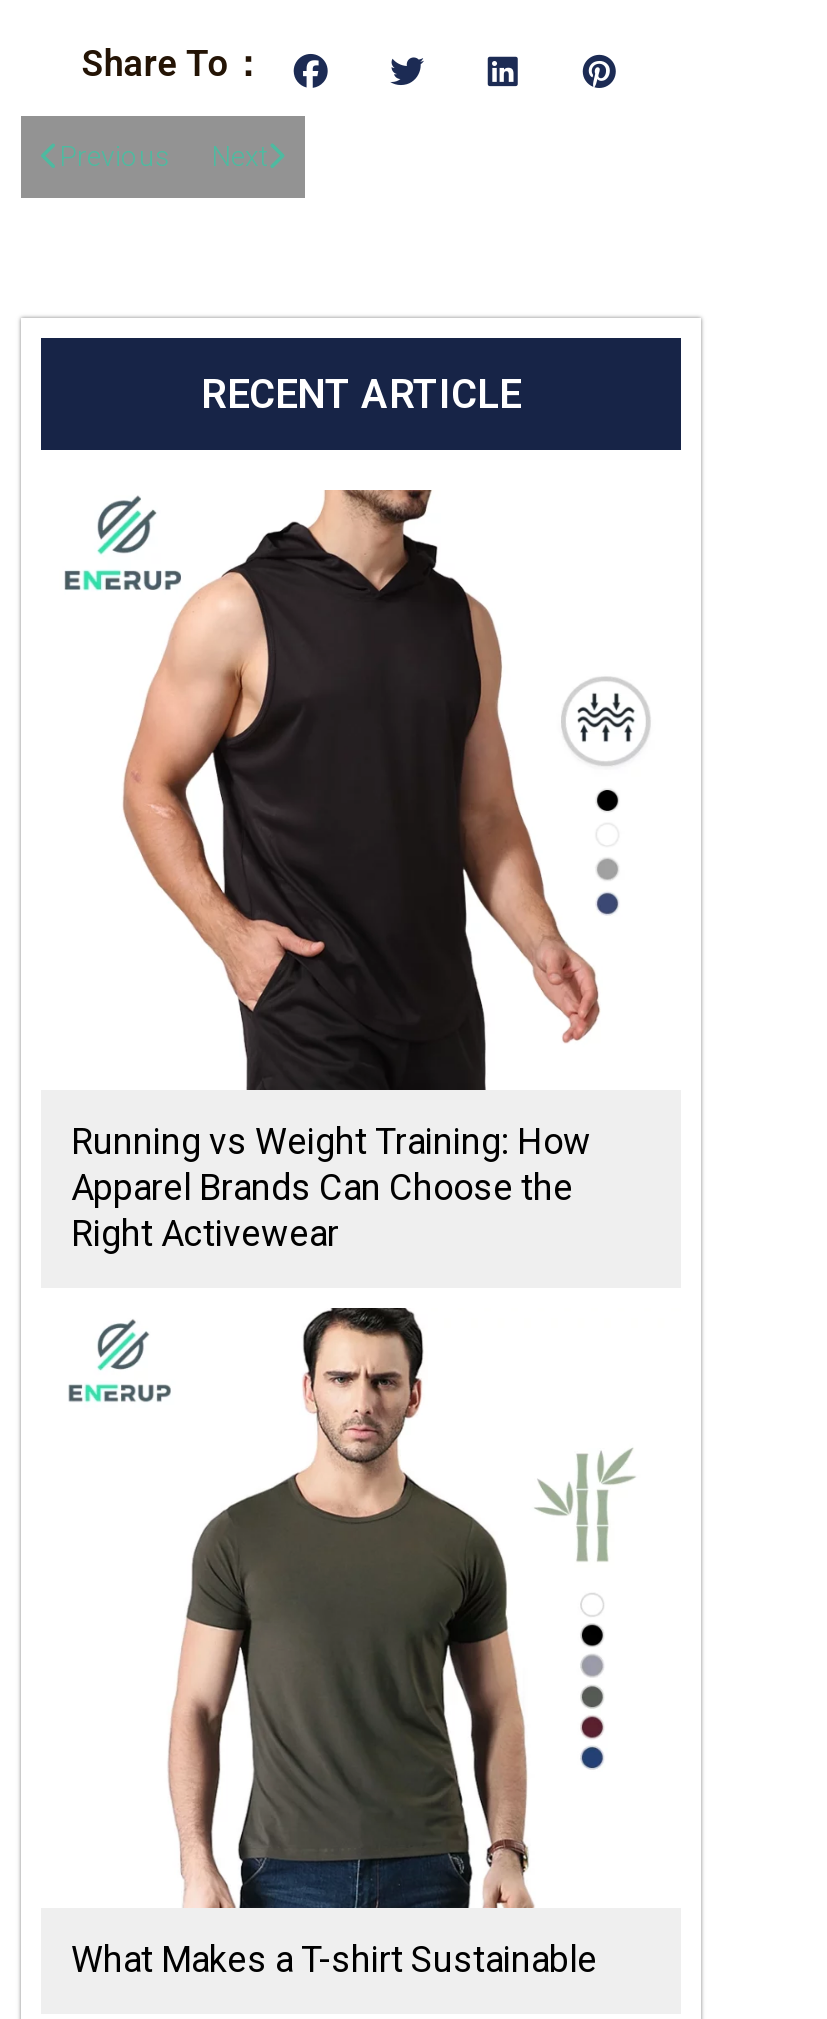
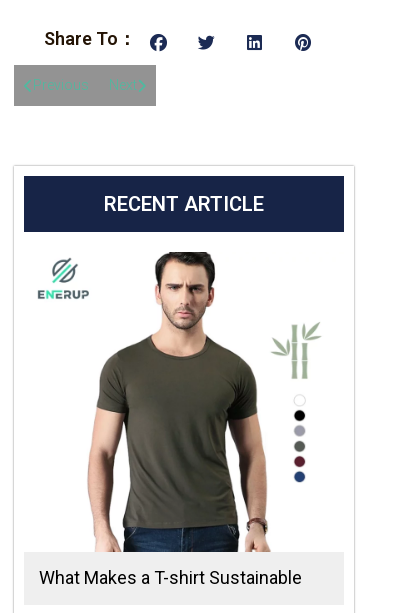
- [image]
- Running vs Weight Training: How
- Apparel Brands Can Choose the
- Right Activewear
